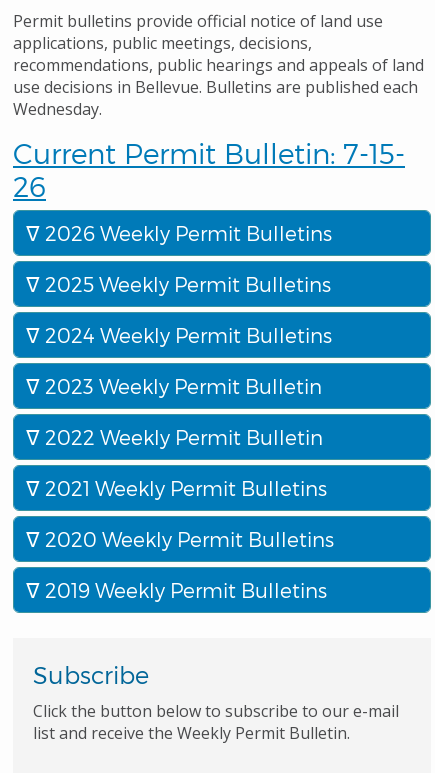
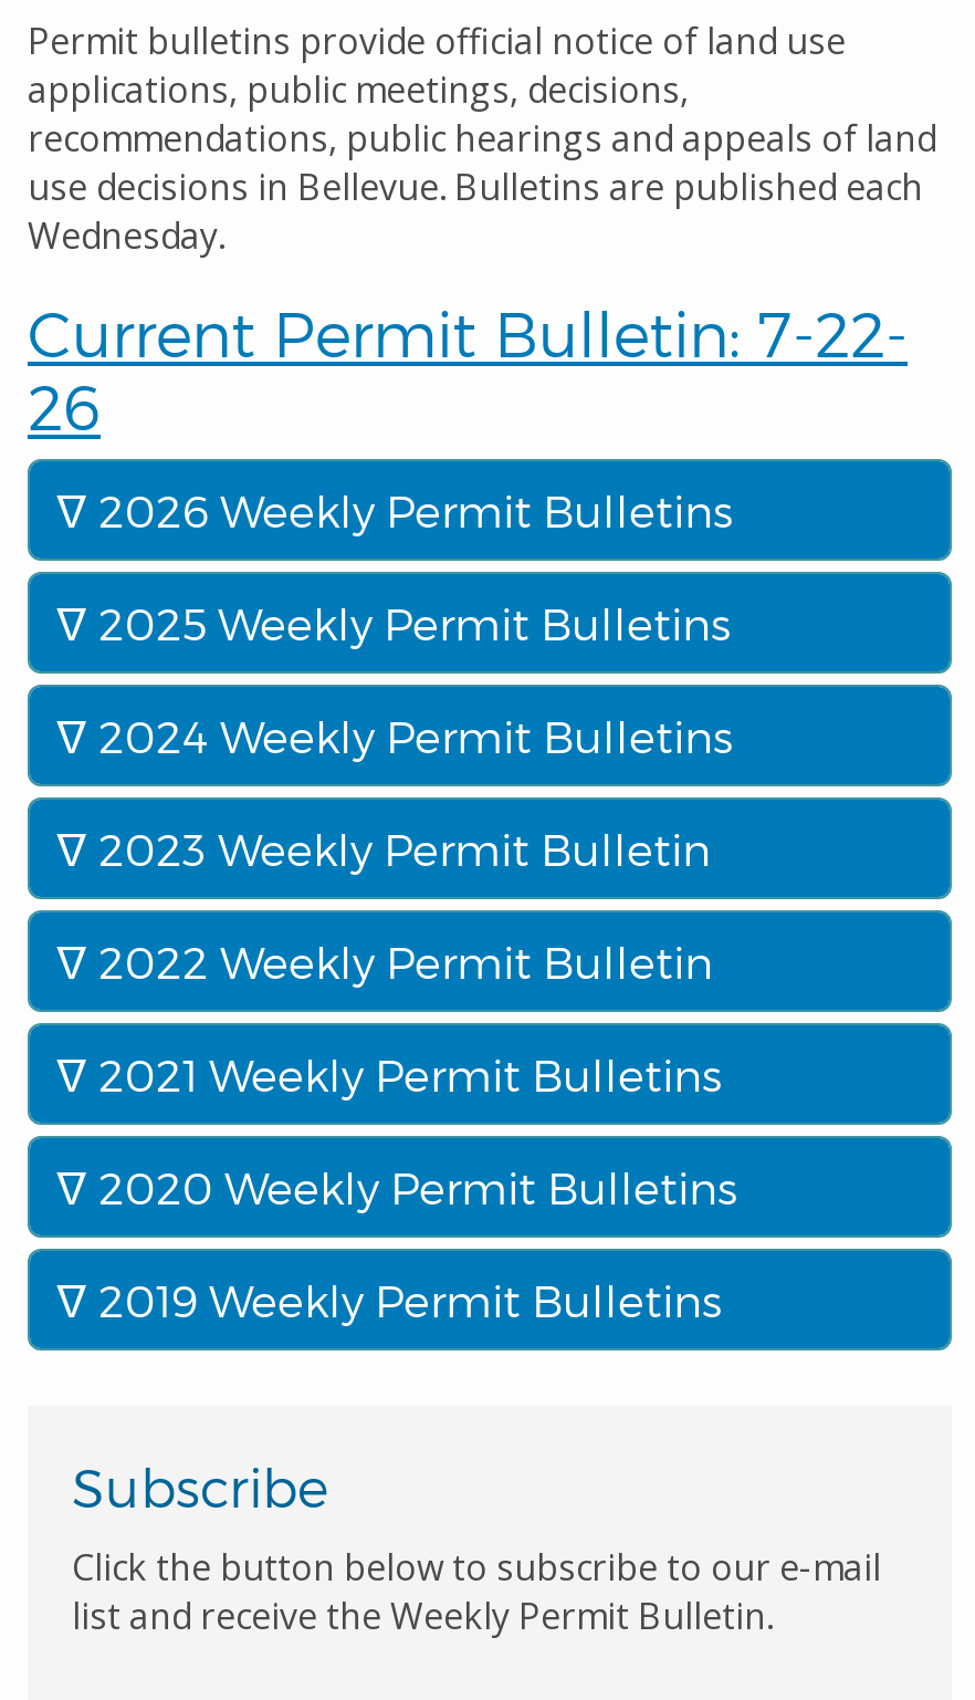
- Current Permit Bulletin: 7-15-
+ Current Permit Bulletin: 7-22-
